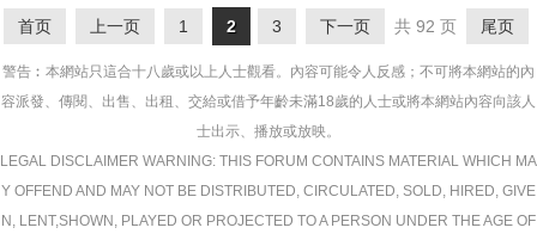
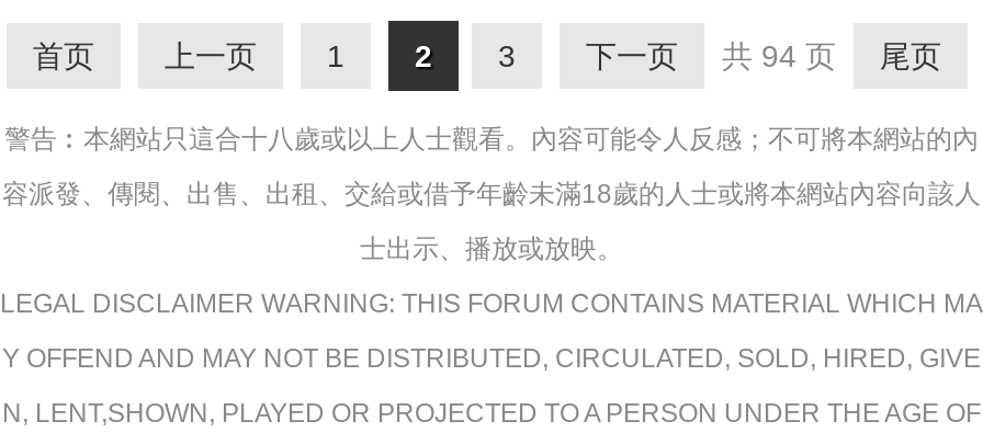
- 首页 上一页 1 2 3 下一页 共 92 页 尾页
+ 首页 上一页 1 2 3 下一页 共 94 页 尾页
